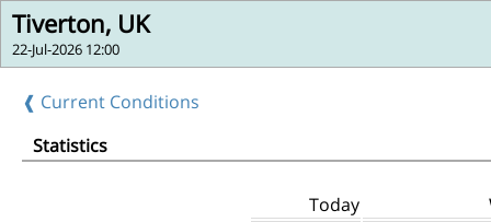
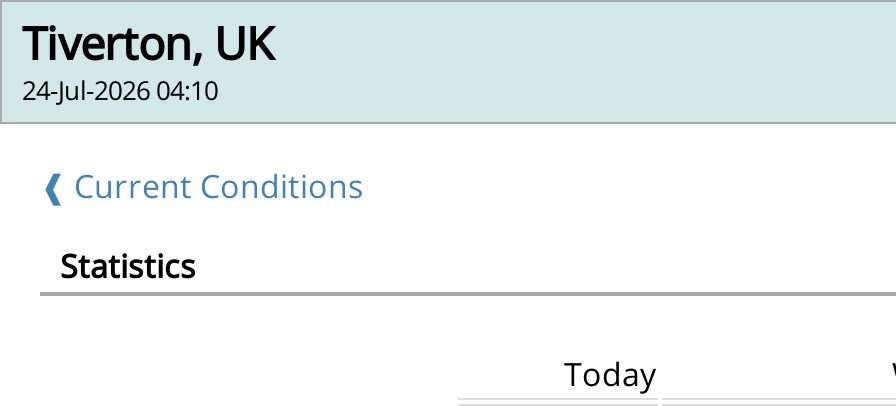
- 22-Jul-2026 12:00
+ 24-Jul-2026 04:10
